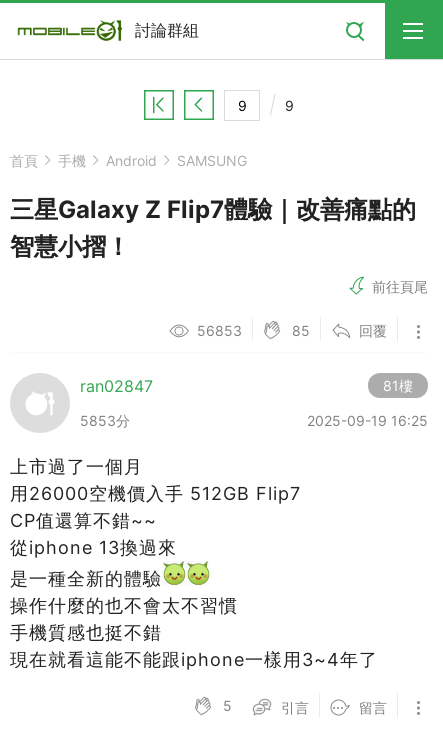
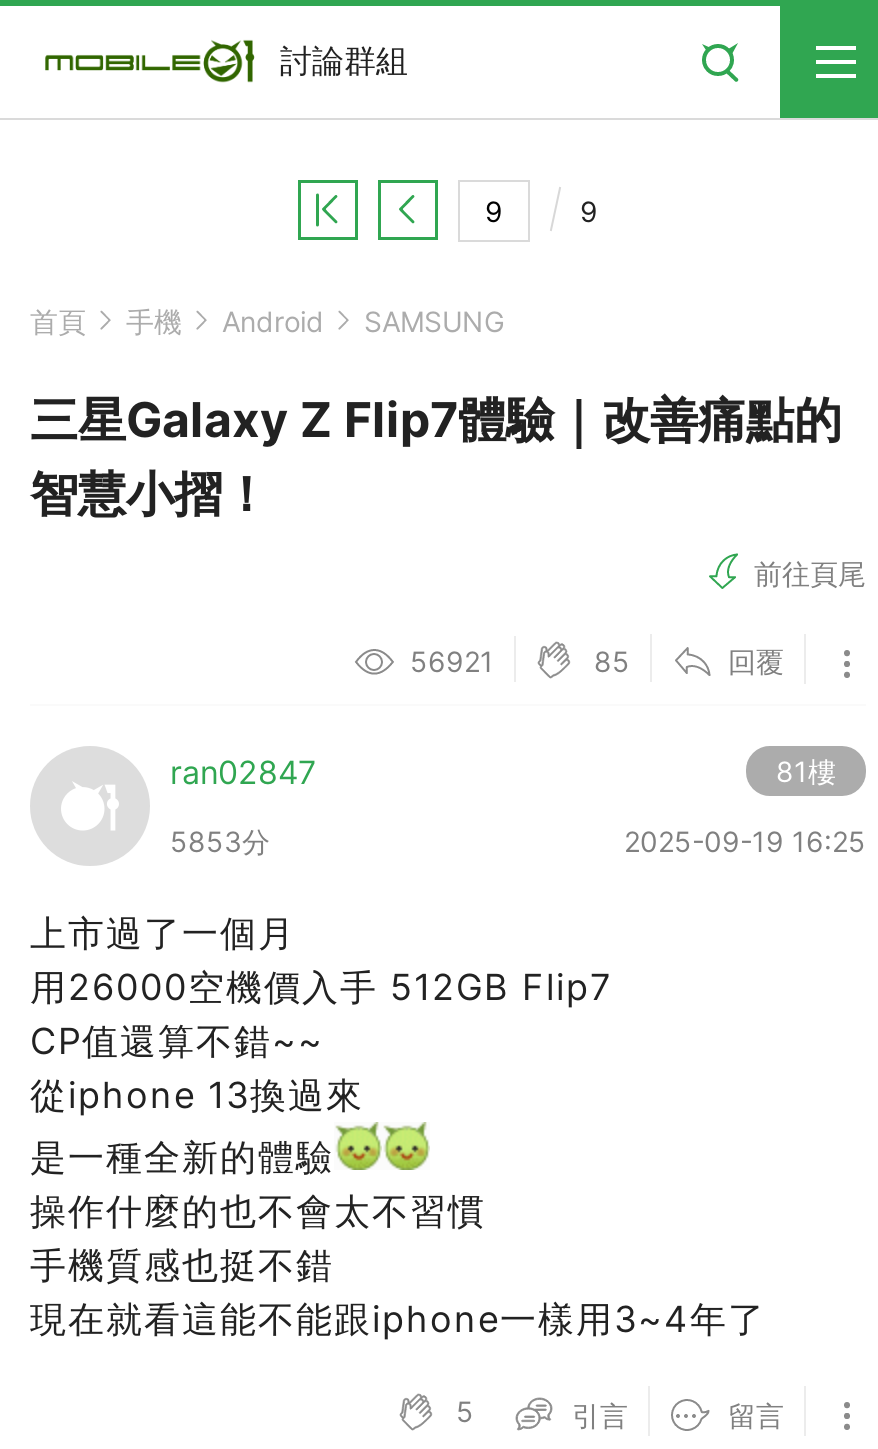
- 56853
+ 56921
